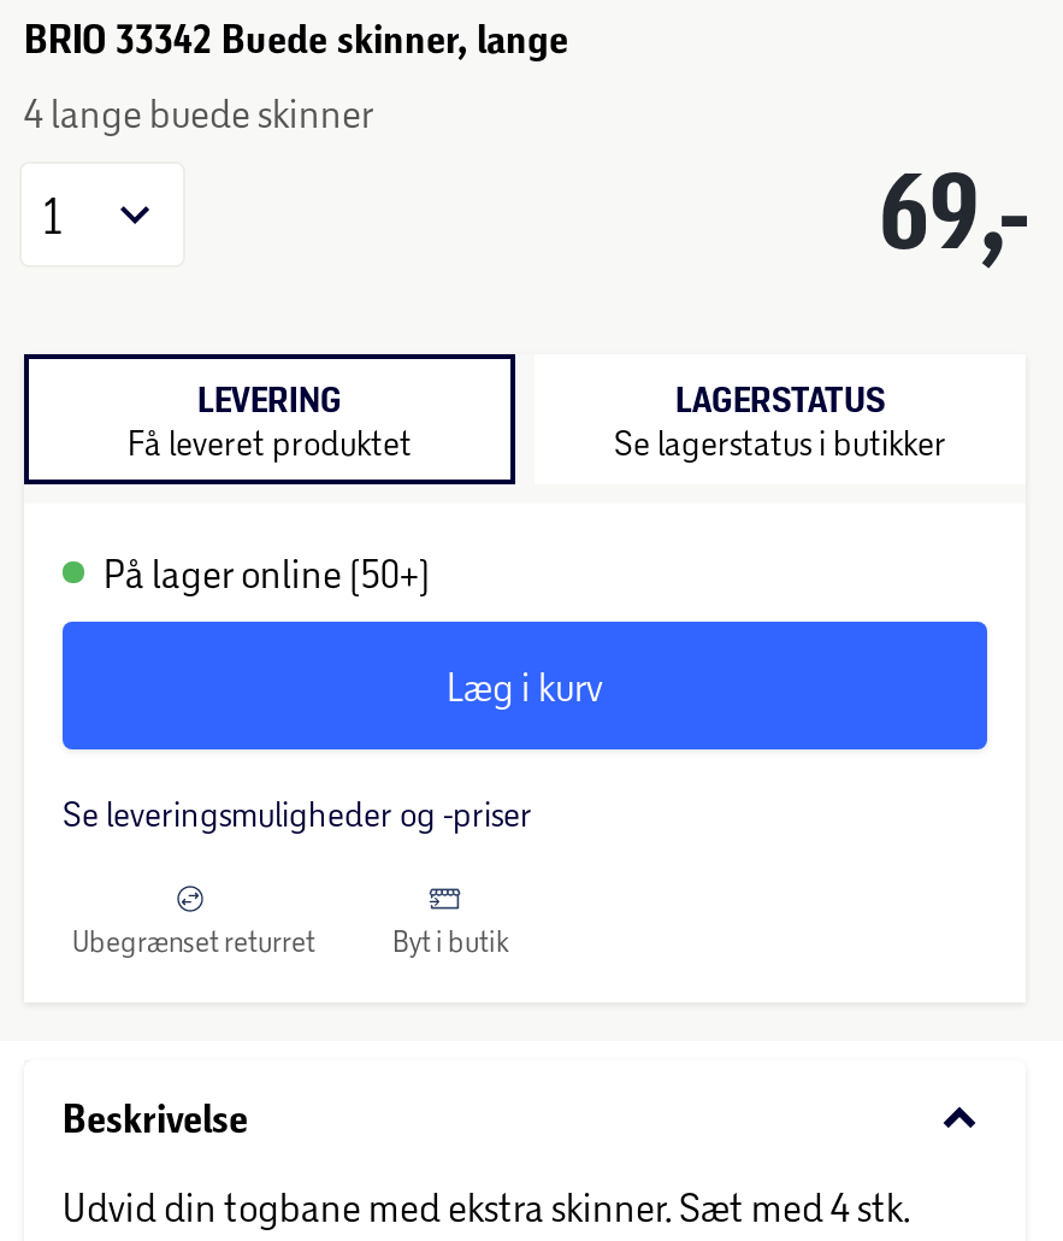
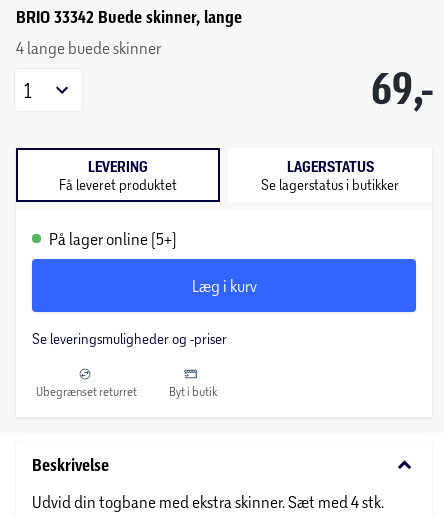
- På lager online (50+)
+ På lager online (5+)
